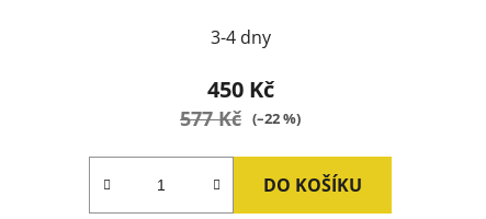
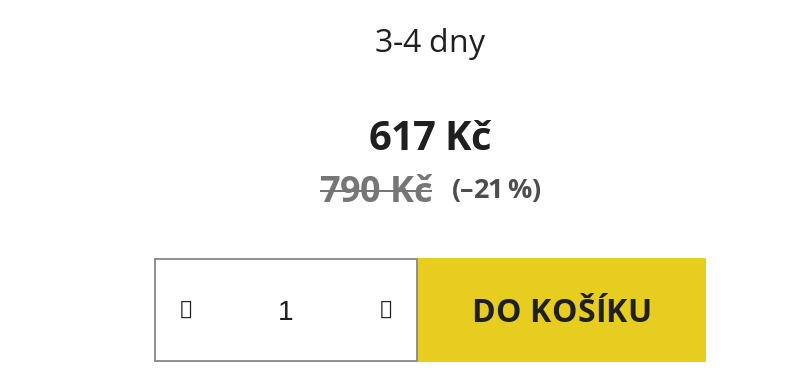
- 450 Kč
+ 617 Kč

- 577 Kč (–22 %)
+ 790 Kč (–21 %)
